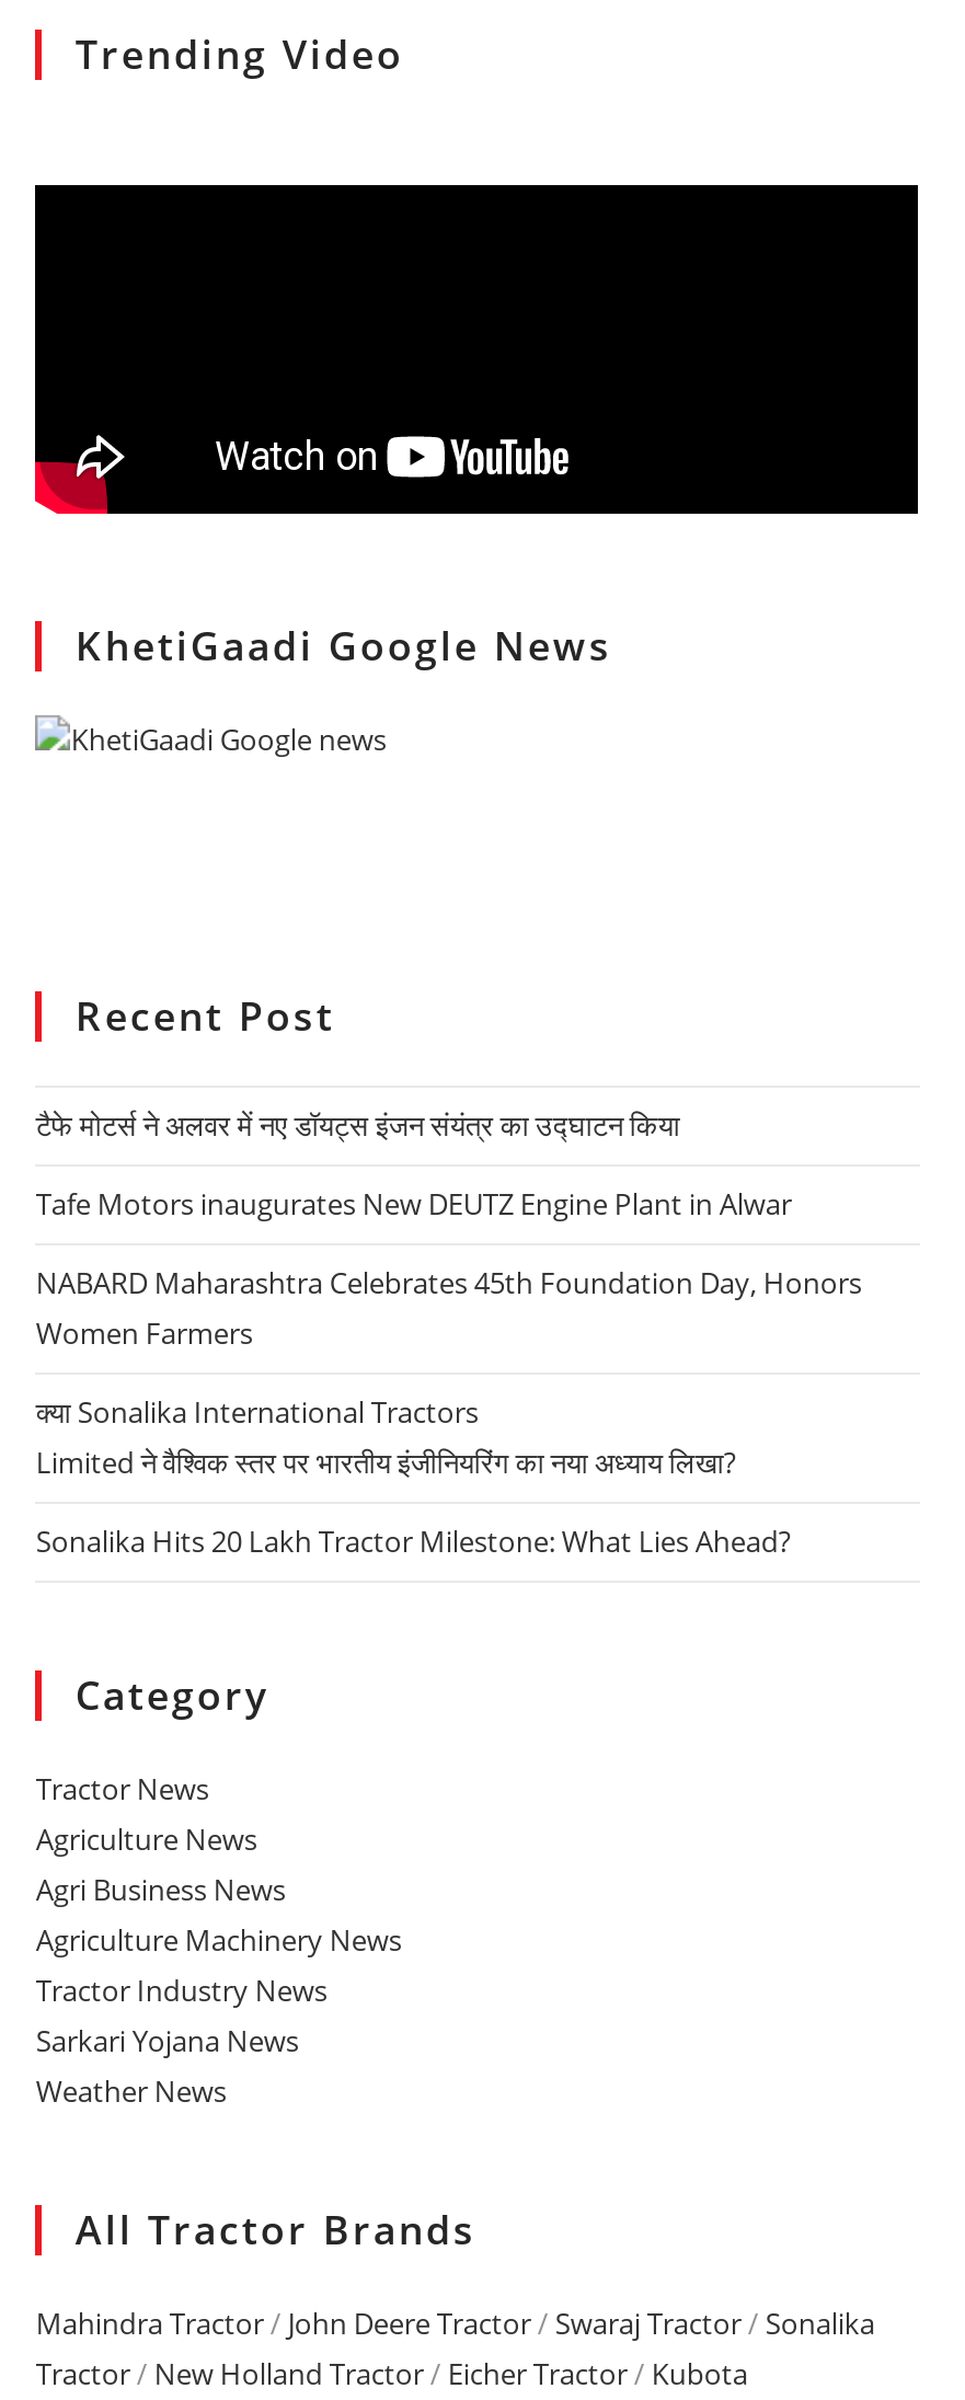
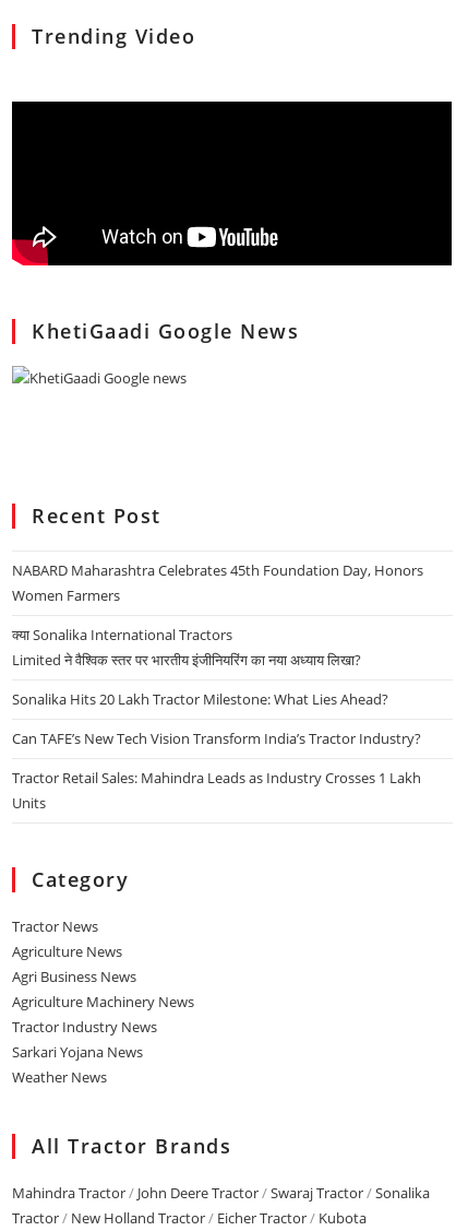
- टैफे मोटर्स ने अलवर में नए डॉयट्स इंजन संयंत्र का उद्घाटन किया
- Tafe Motors inaugurates New DEUTZ Engine Plant in Alwar

moved up: NABARD Maharashtra Celebrates 45th Foundation Day, Honors | Women Farmers | क्या Sonalika International Tractors | Limited ने वैश्विक स्तर पर भारतीय इंजीनियरिंग का नया अध्याय लिखा? | Sonalika Hits 20 Lakh Tractor Milestone: What Lies Ahead?

+ Can TAFE’s New Tech Vision Transform India’s Tractor Industry?
+ Tractor Retail Sales: Mahindra Leads as Industry Crosses 1 Lakh
+ Units
